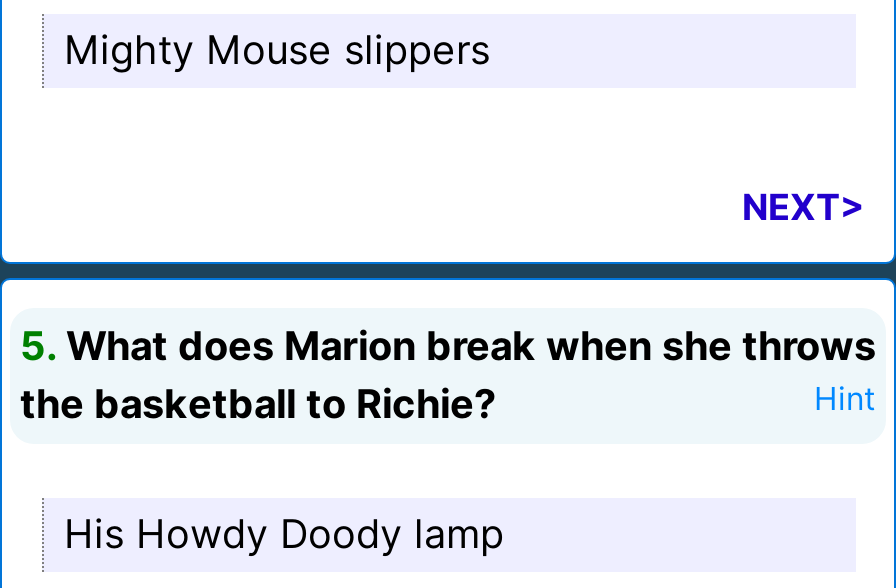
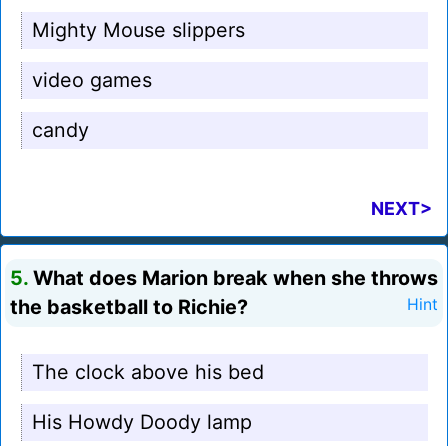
+ video games
+ candy

+ The clock above his bed
